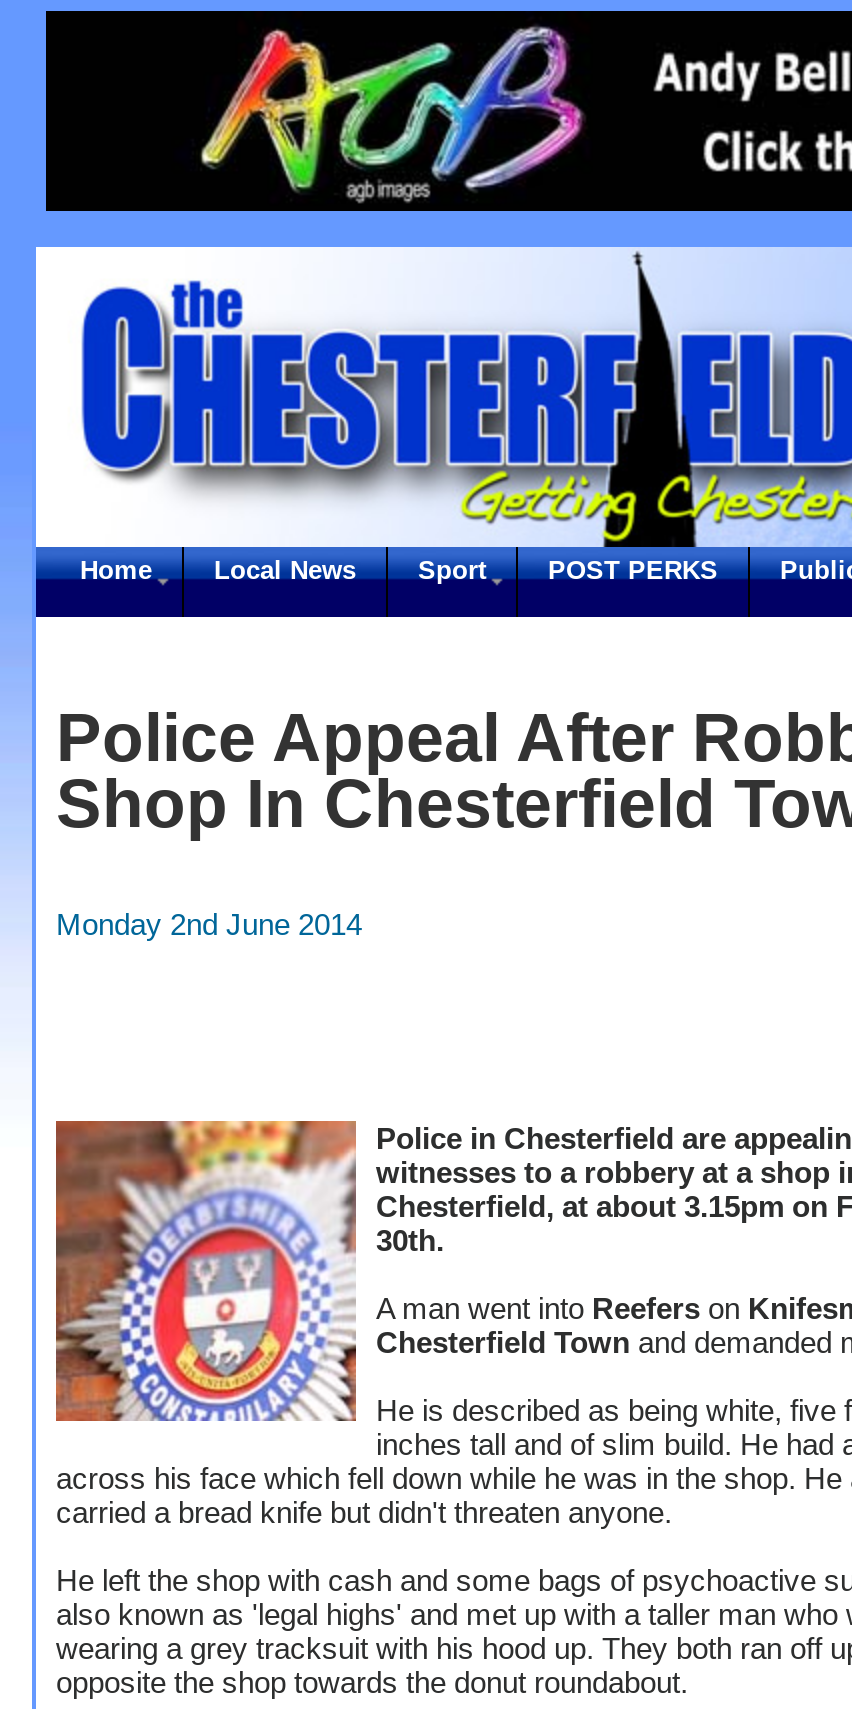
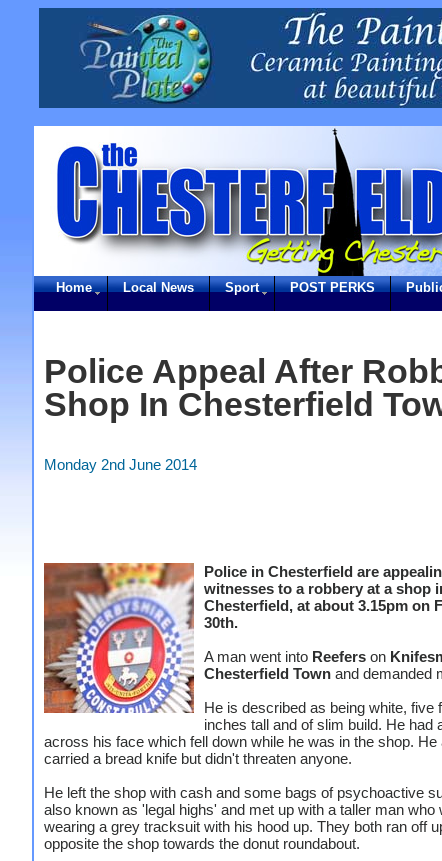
- [image]
+ [image]
